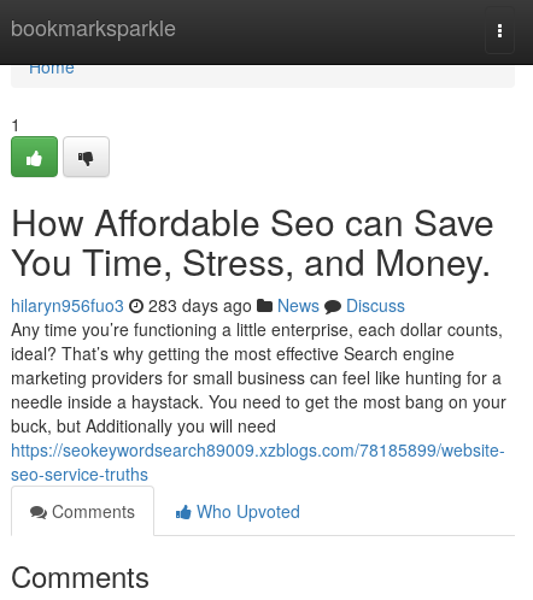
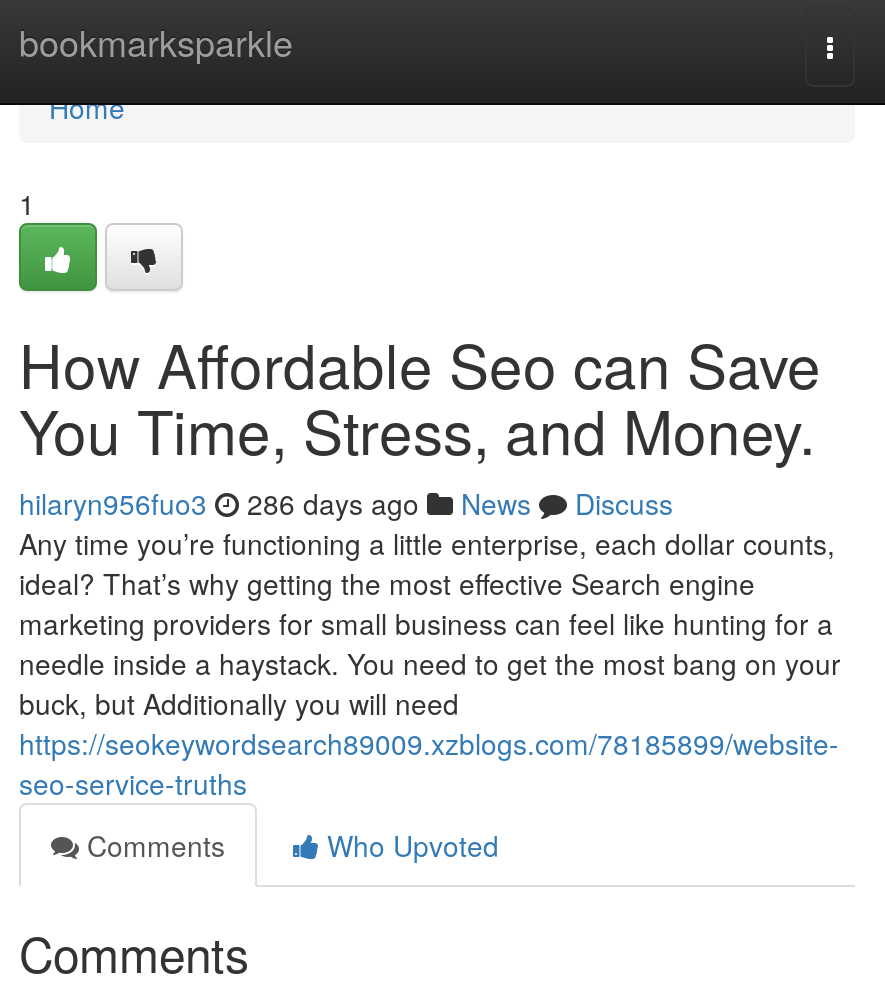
- hilaryn956fuo3 283 days ago News Discuss
+ hilaryn956fuo3 286 days ago News Discuss
